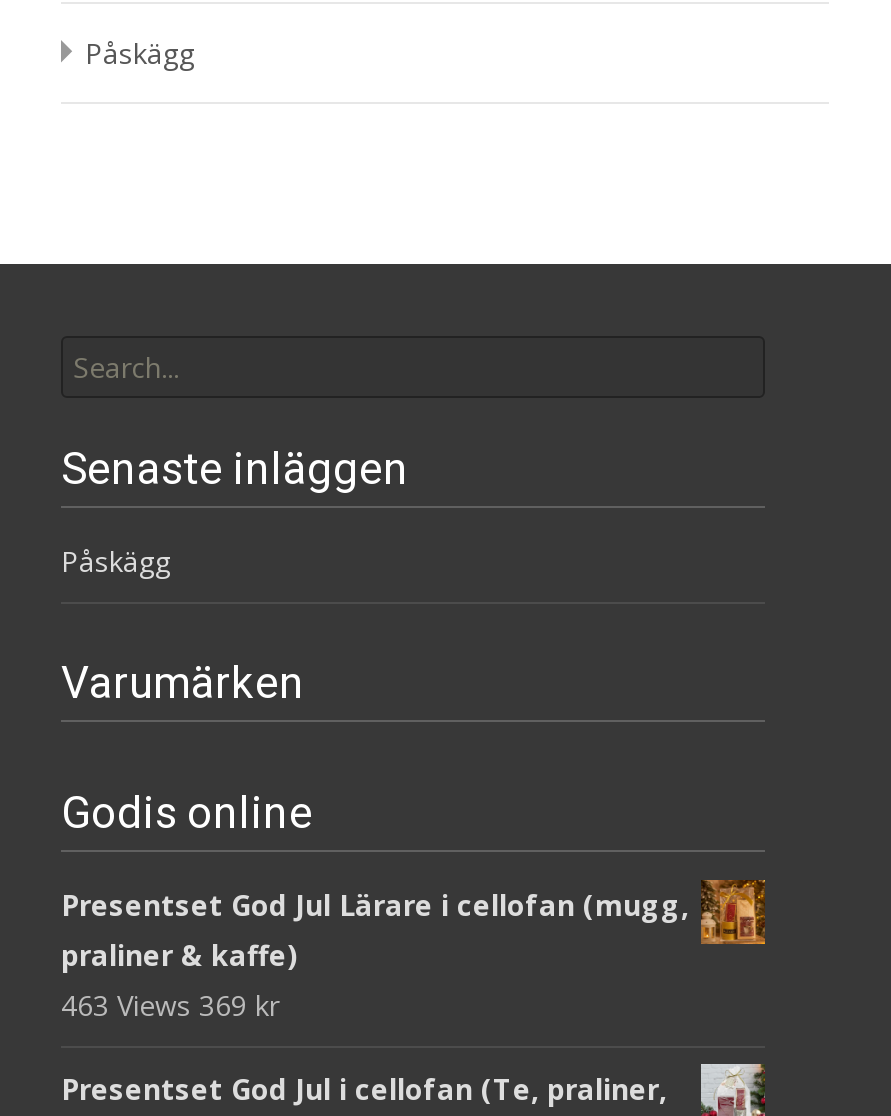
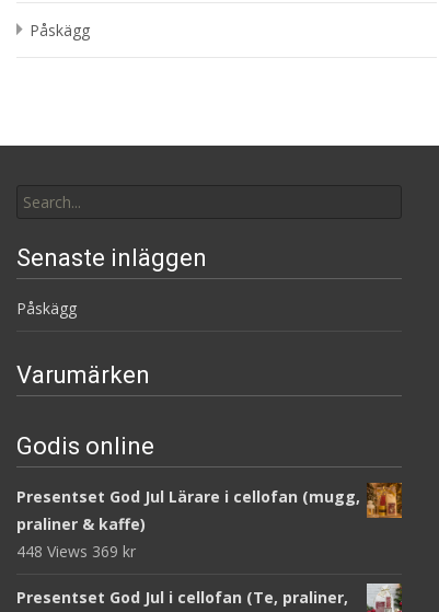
- 463 Views 369 kr
+ 448 Views 369 kr
